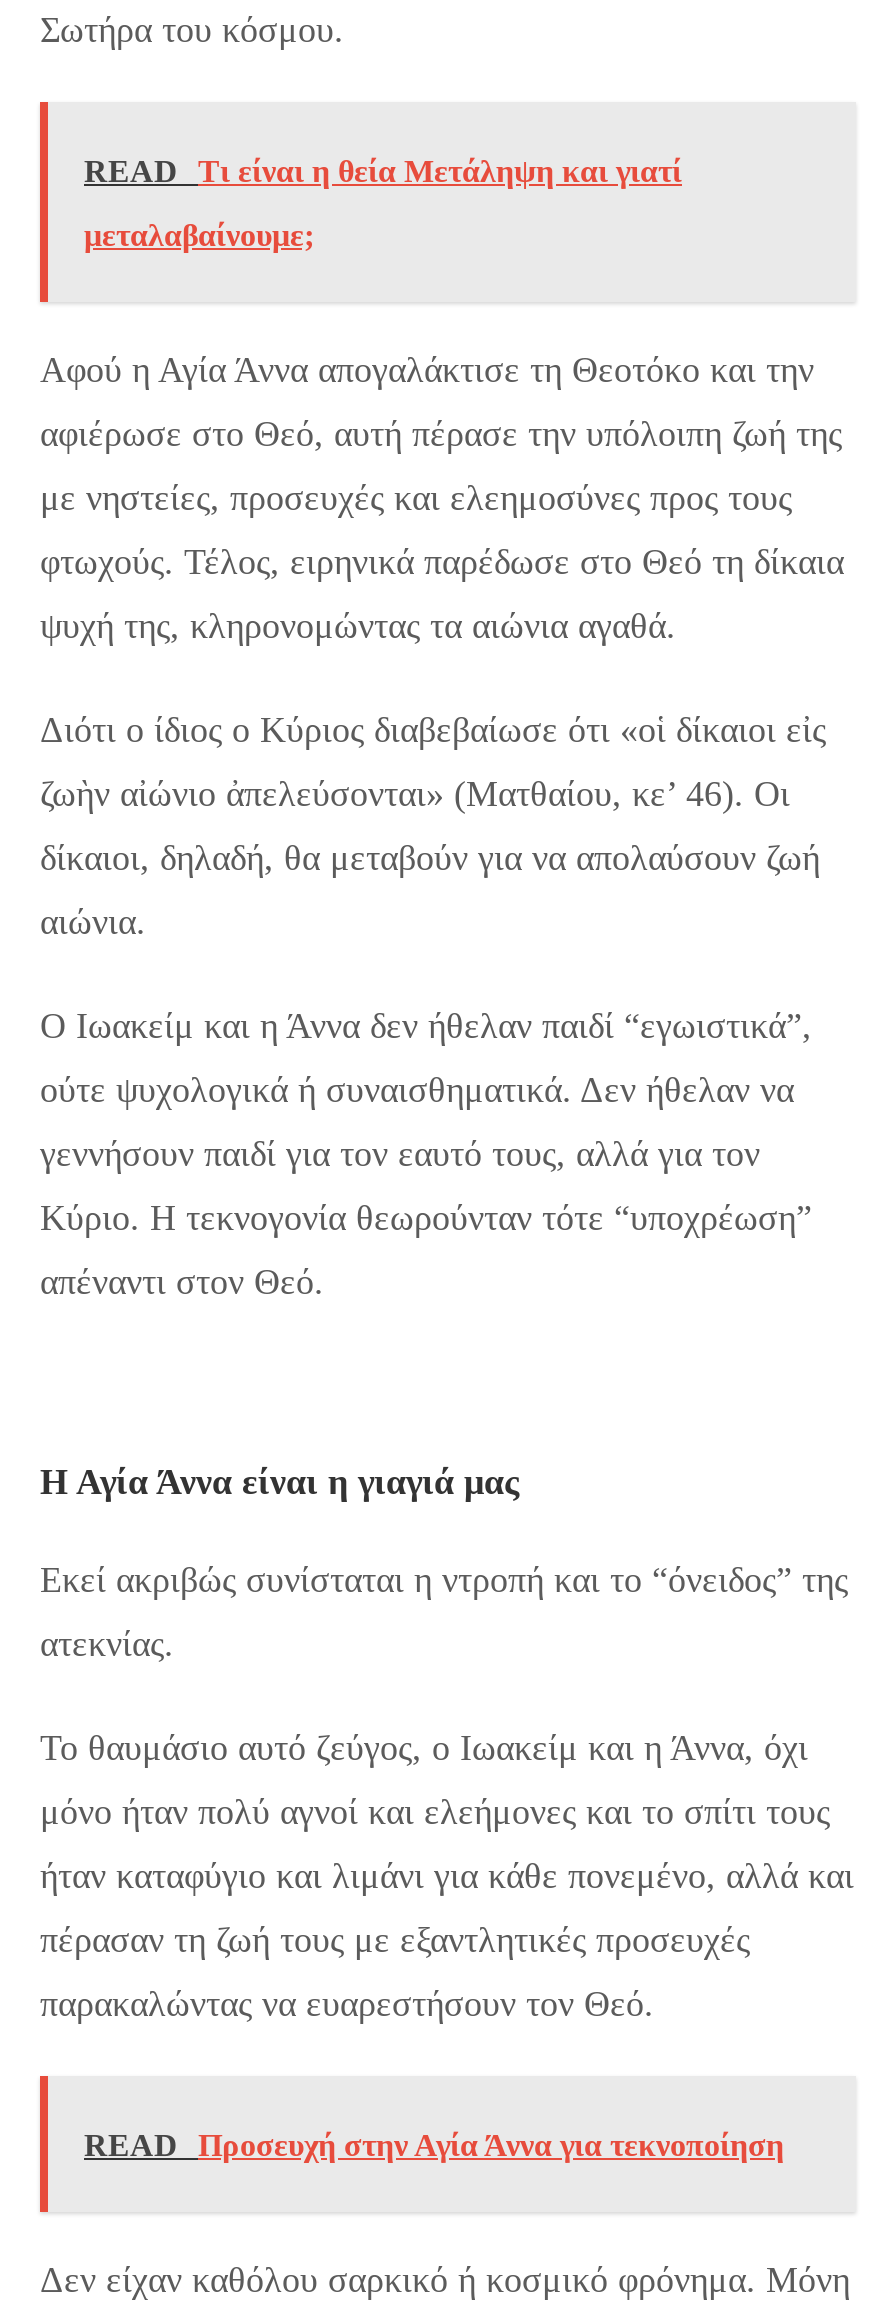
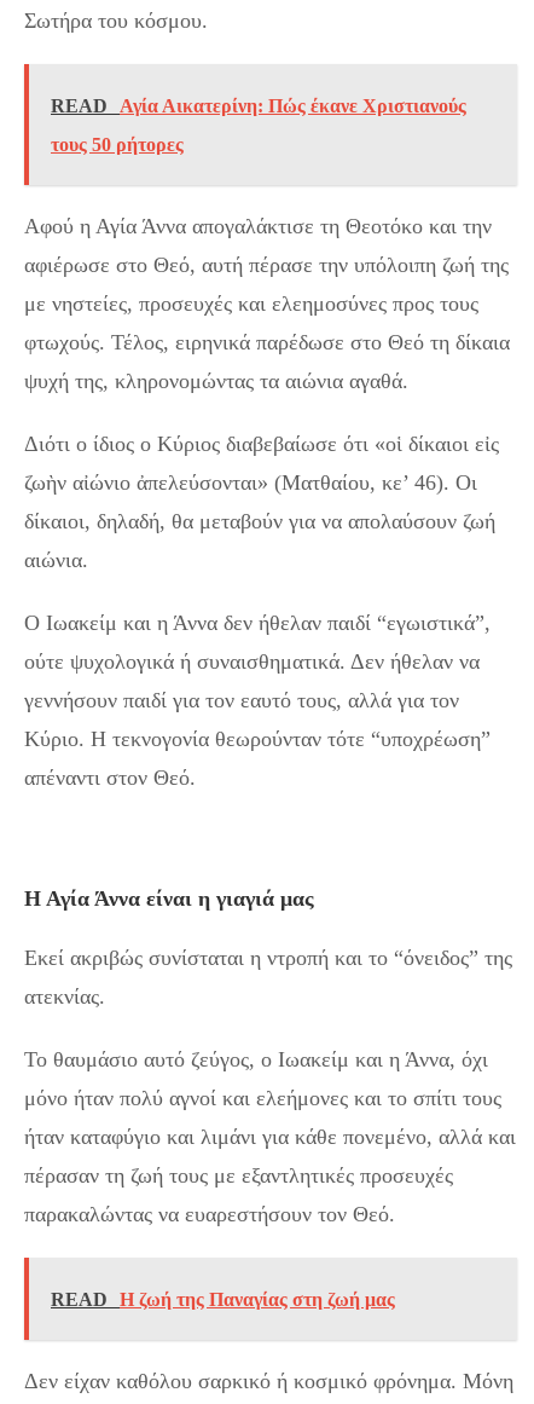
- READ Τι είναι η θεία Μετάληψη και γιατί
+ READ Αγία Αικατερίνη: Πώς έκανε Χριστιανούς

- μεταλαβαίνουμε;
+ τους 50 ρήτορες

- READ Προσευχή στην Αγία Άννα για τεκνοποίηση
+ READ Η ζωή της Παναγίας στη ζωή μας
